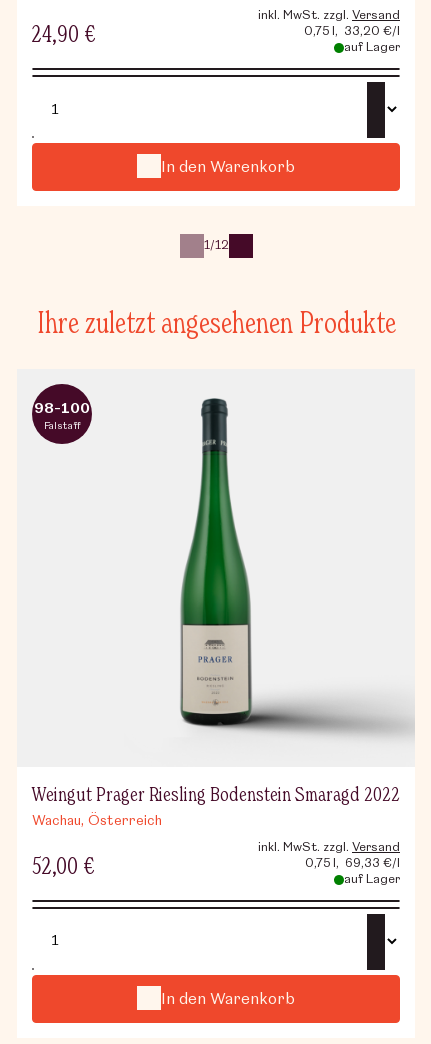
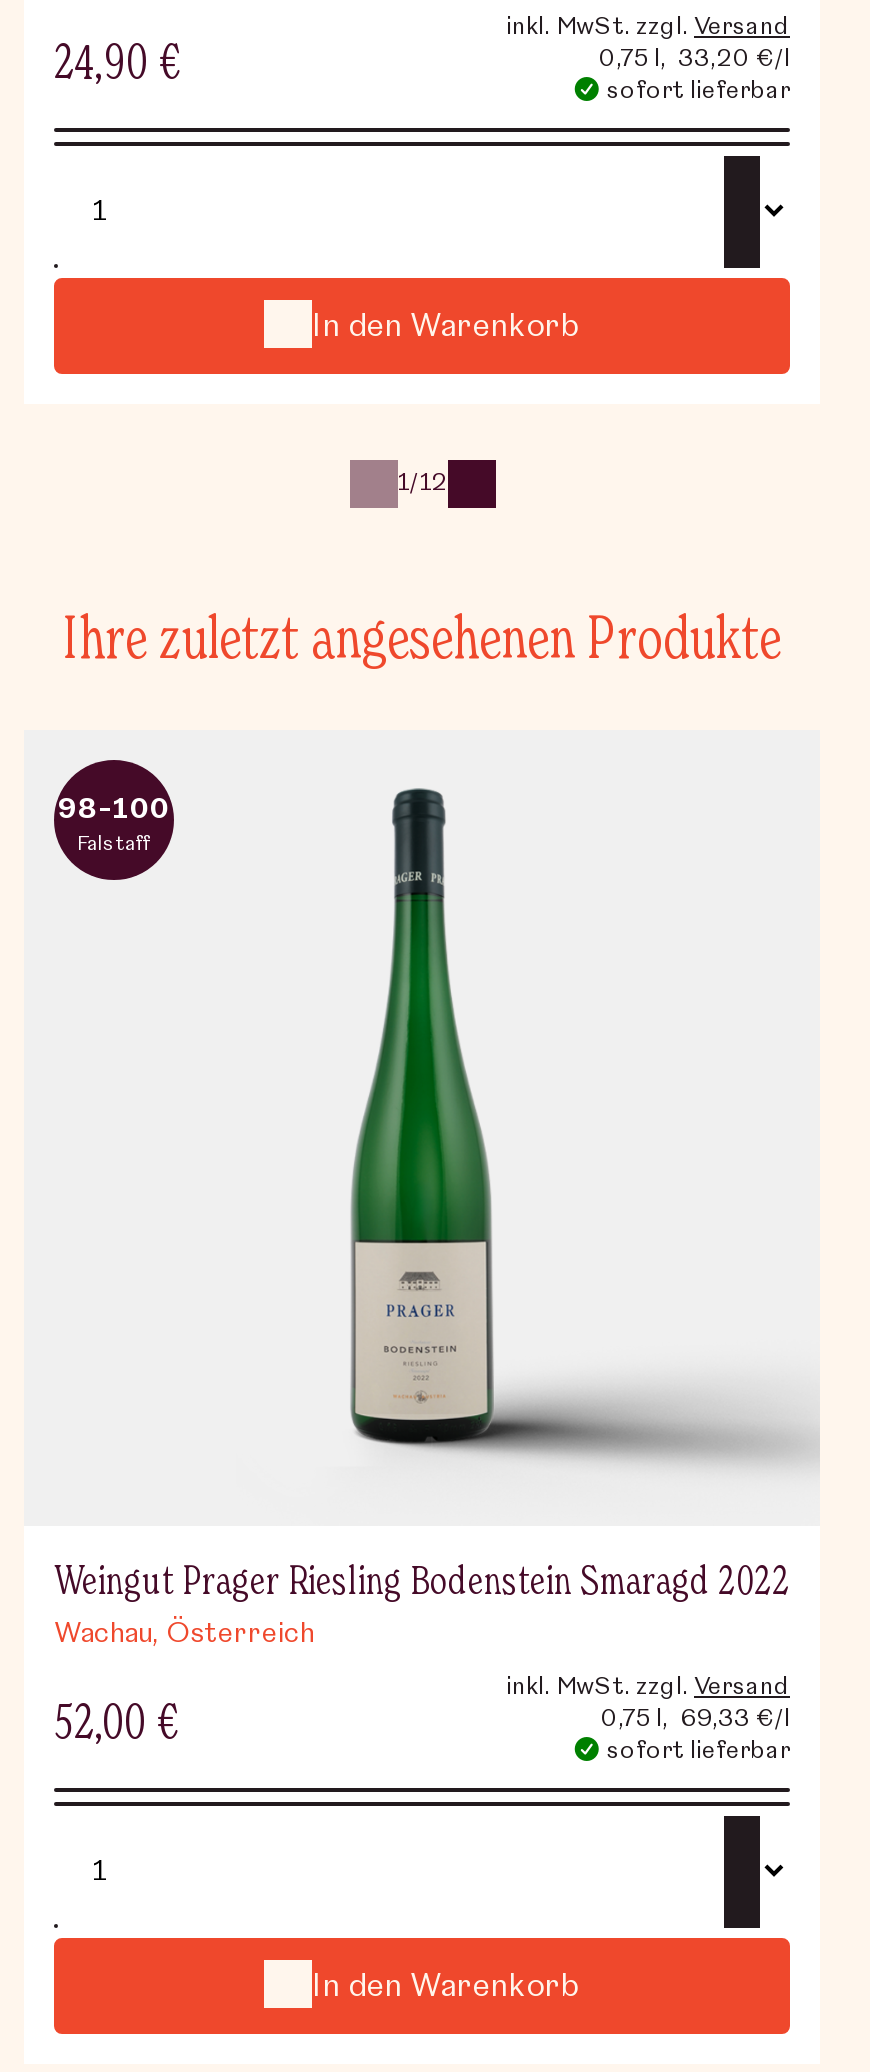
- auf Lager
+ sofort lieferbar

- auf Lager
+ sofort lieferbar
